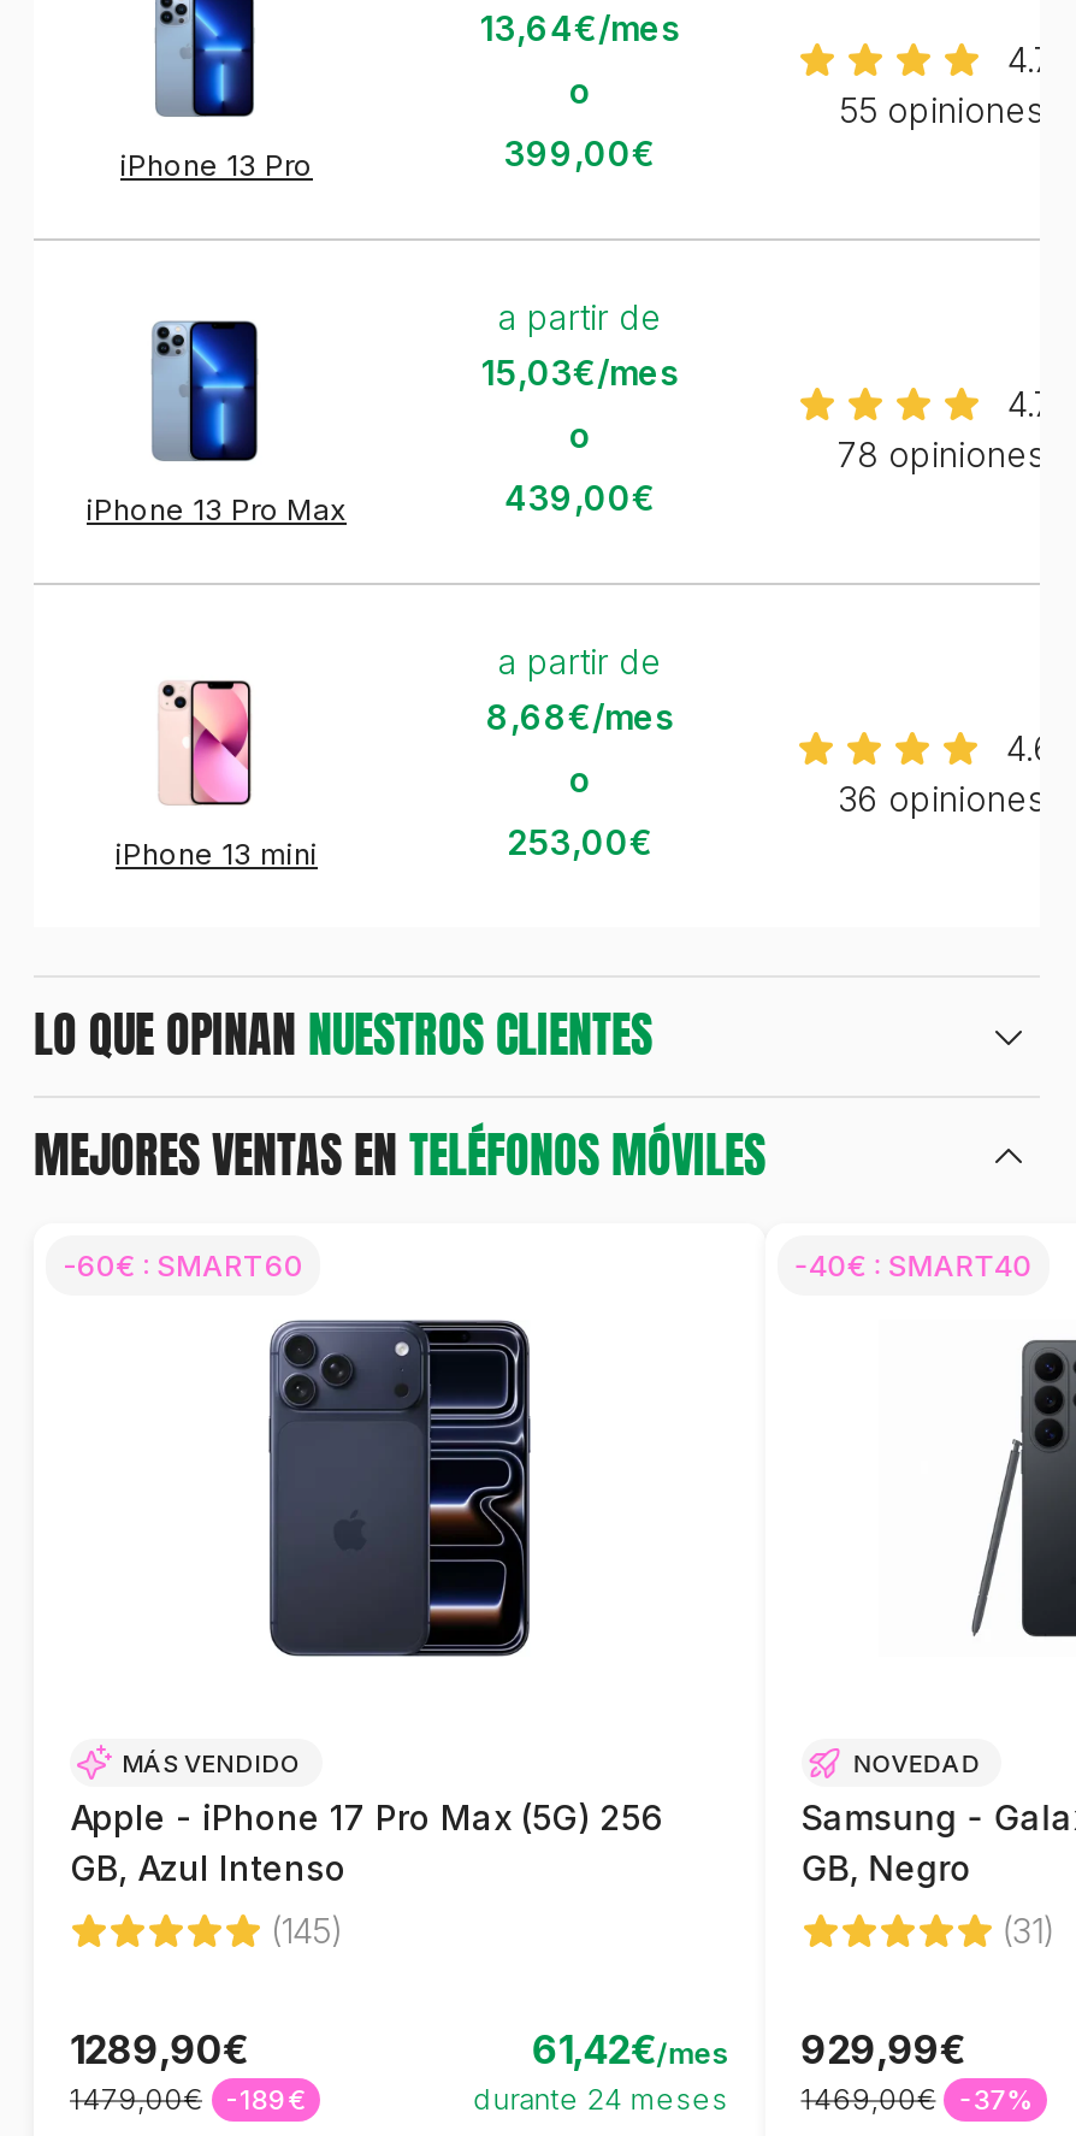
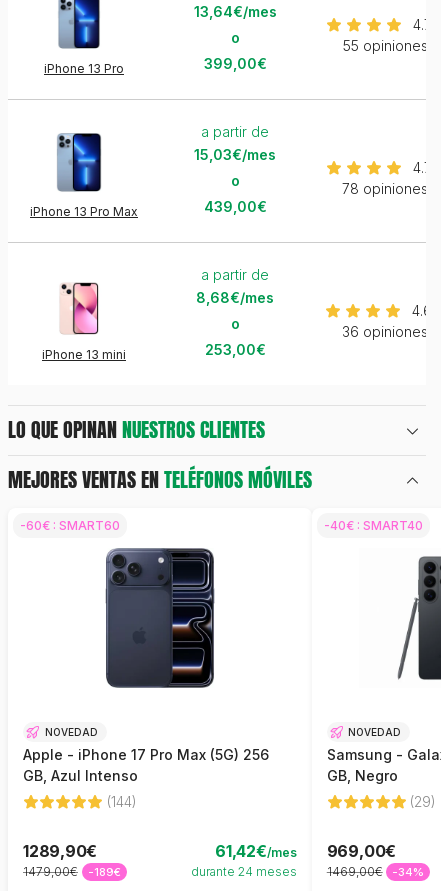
- MÁS VENDIDO
+ NOVEDAD

- (145)
+ (144)

- (31)
+ (29)

- 61,42€/mes 929,99€
+ 61,42€/mes 969,00€

- durante 24 meses 1469,00€ -37%
+ durante 24 meses 1469,00€ -34%
